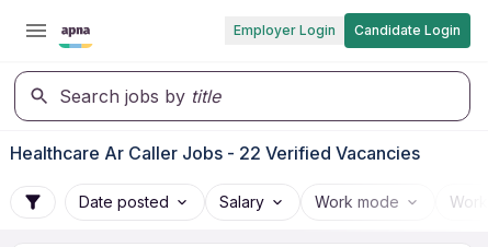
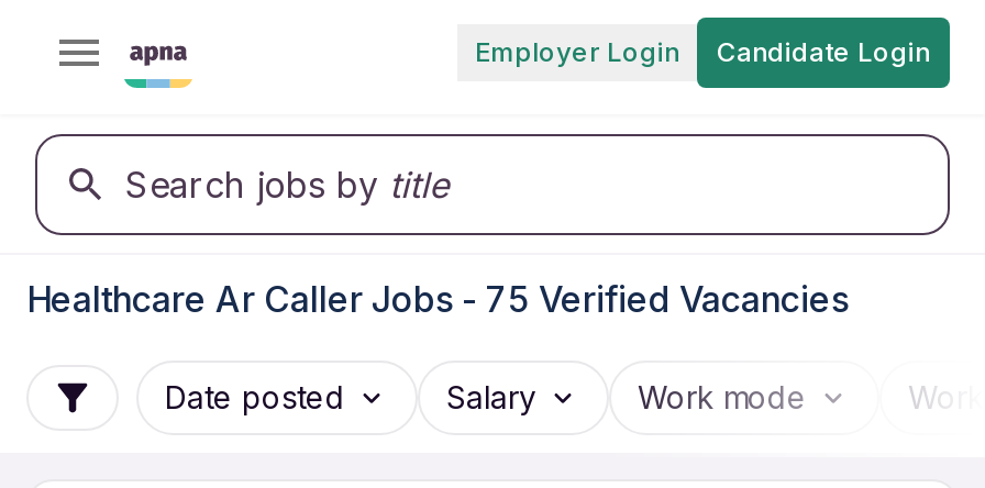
- Healthcare Ar Caller Jobs - 22 Verified Vacancies
+ Healthcare Ar Caller Jobs - 75 Verified Vacancies
